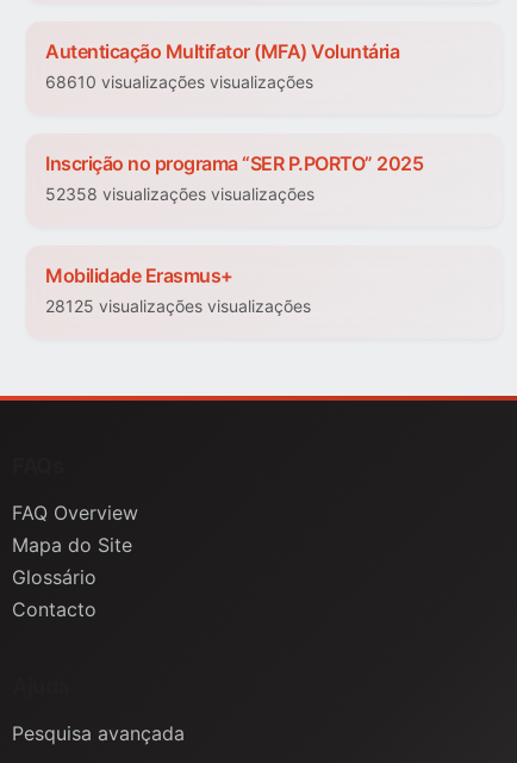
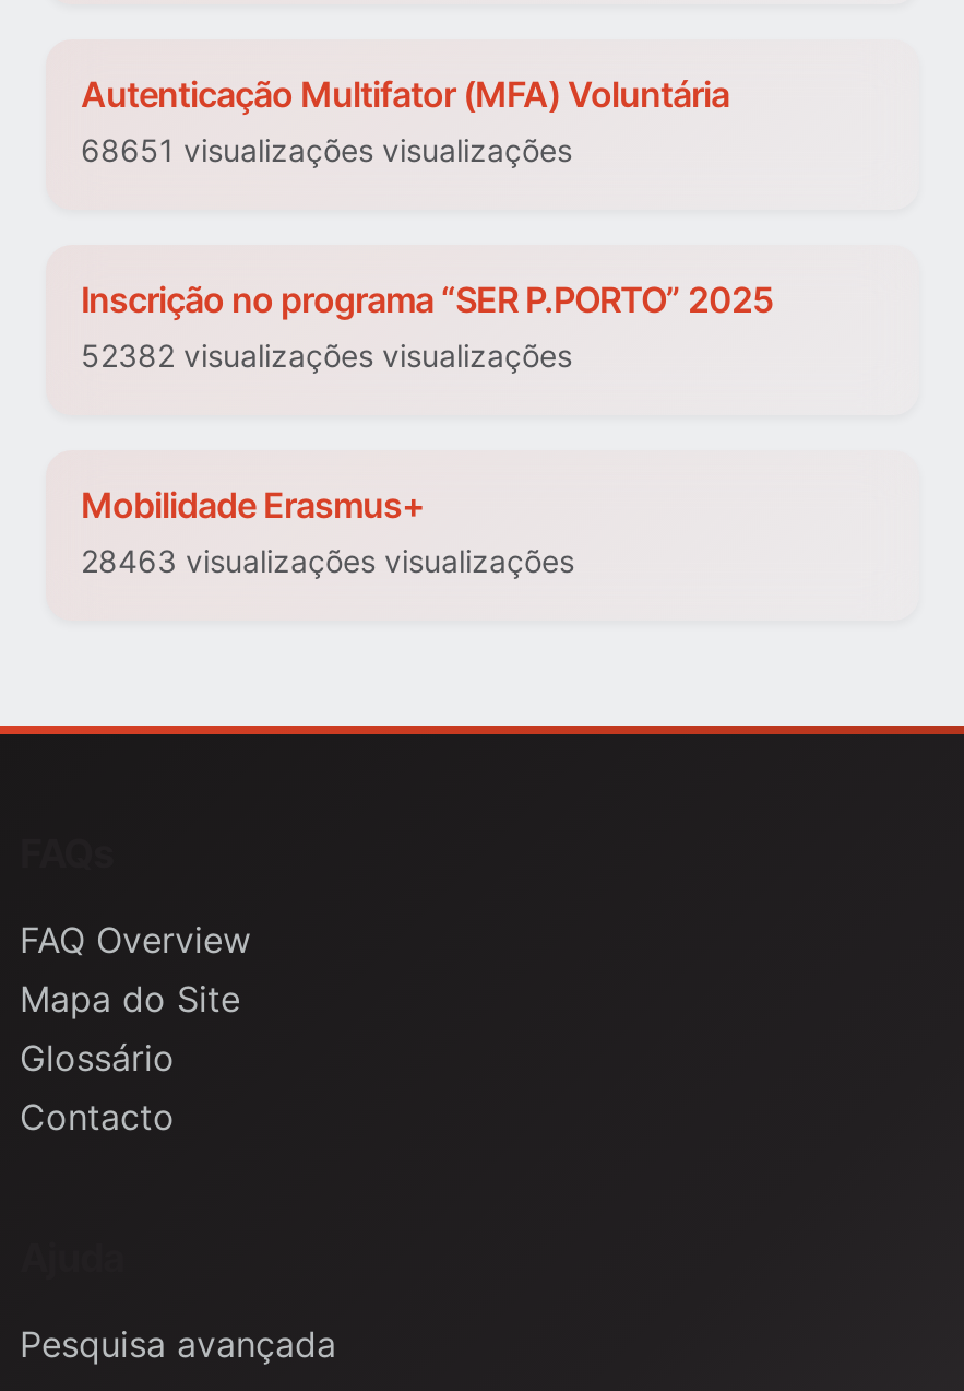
- 68610 visualizações visualizações
+ 68651 visualizações visualizações

- 52358 visualizações visualizações
+ 52382 visualizações visualizações

- 28125 visualizações visualizações
+ 28463 visualizações visualizações
